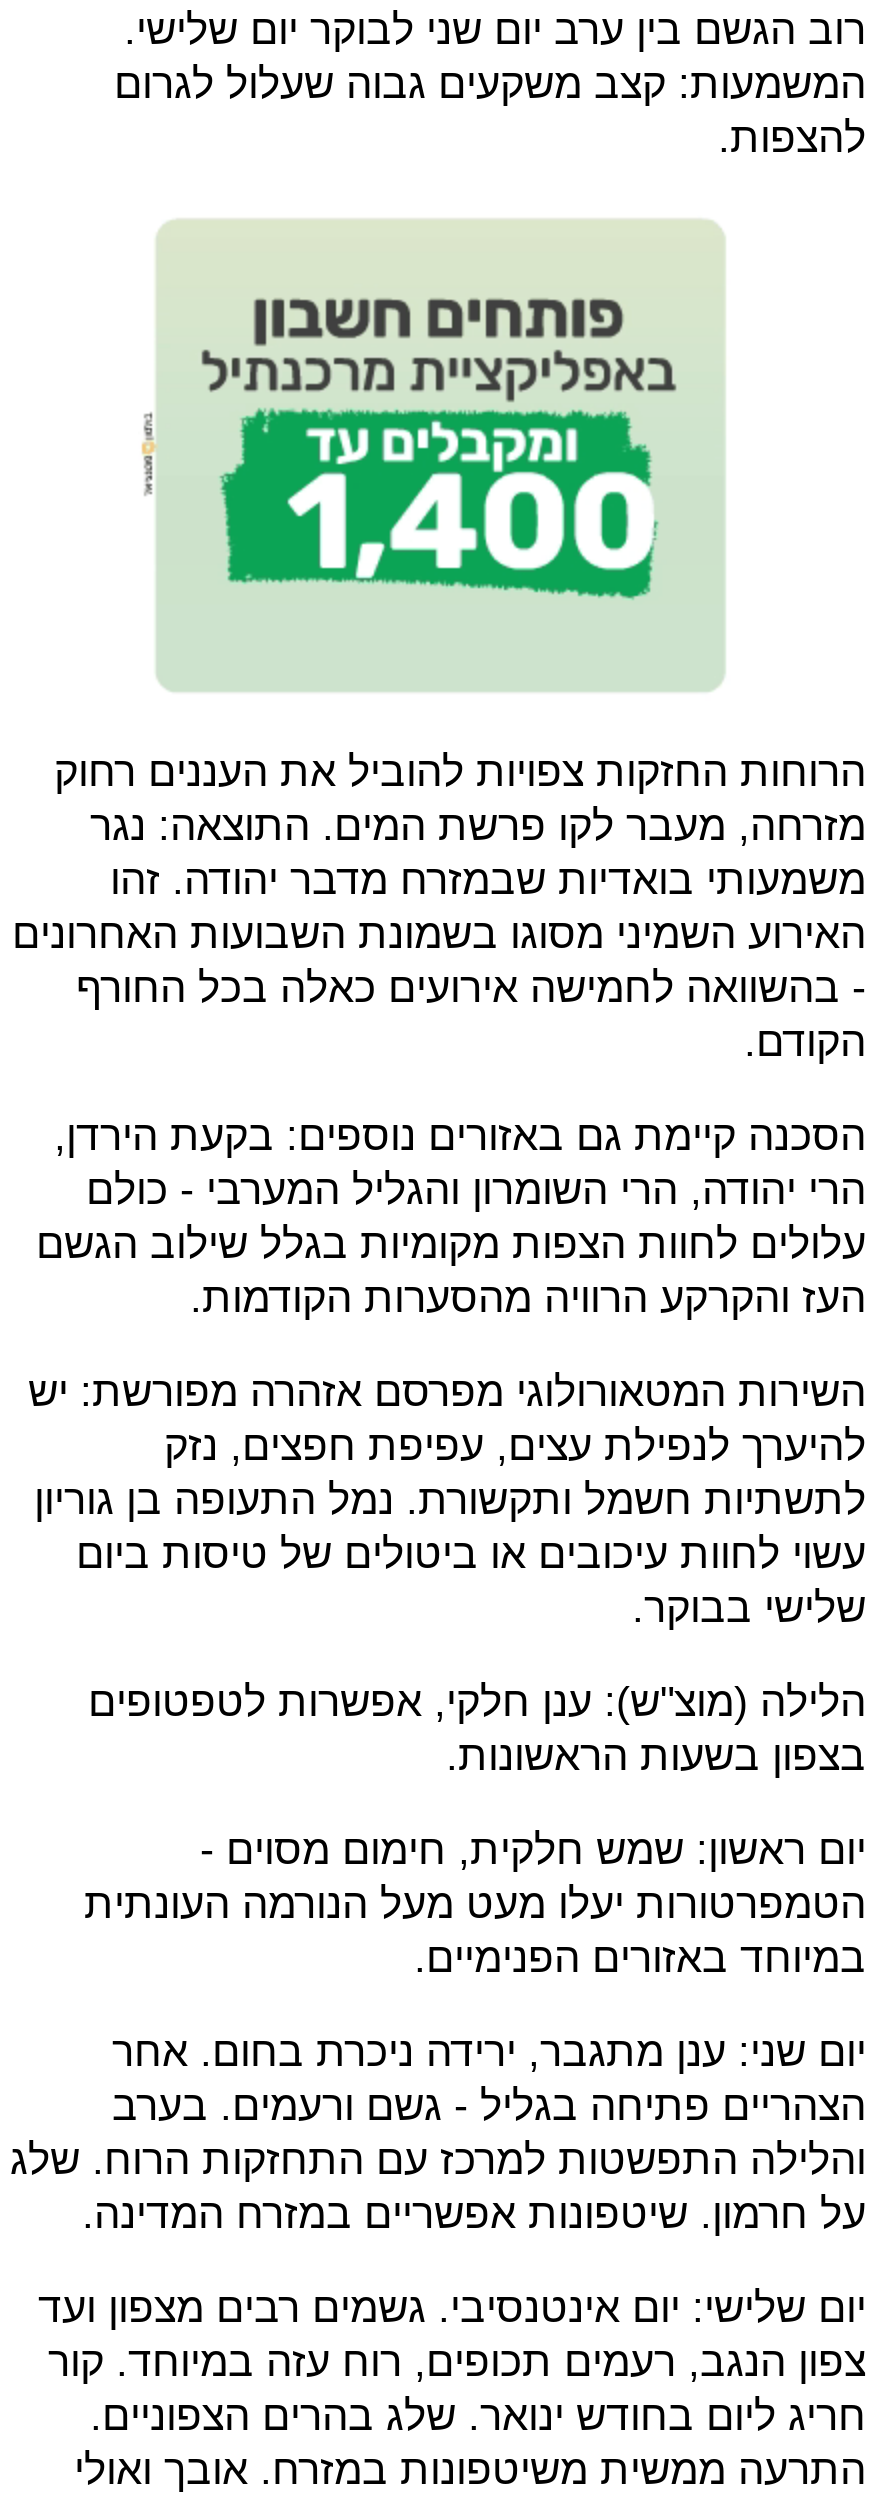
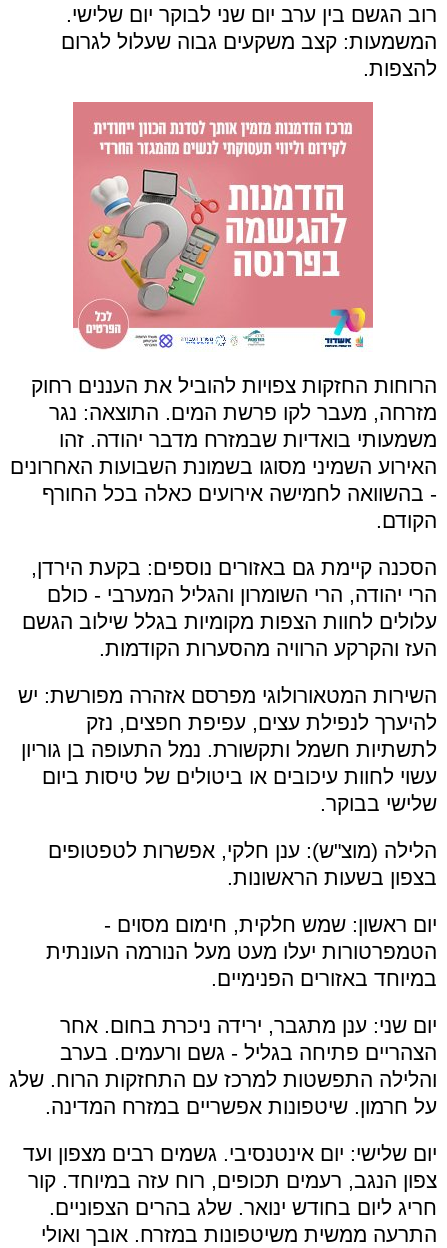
- [image]
+ [image]
